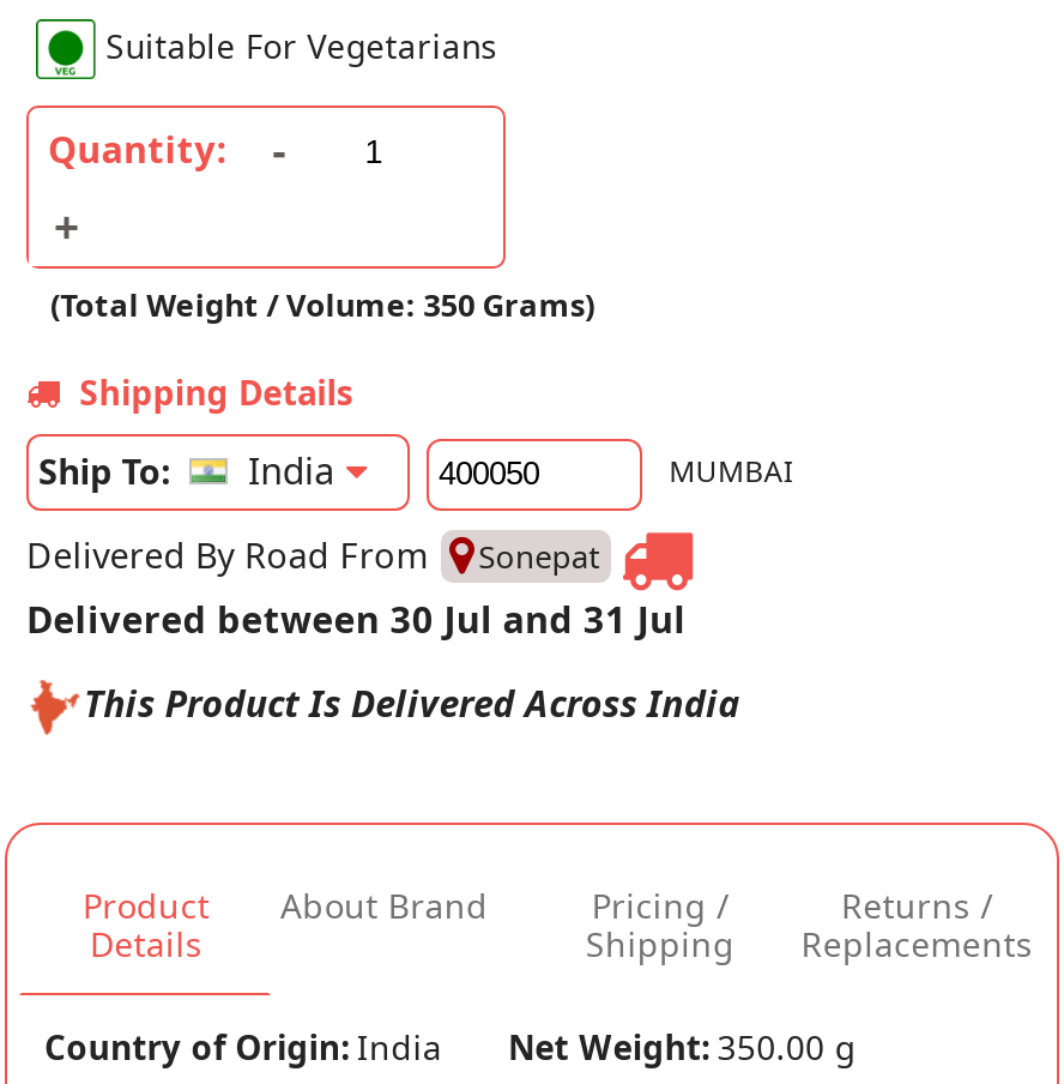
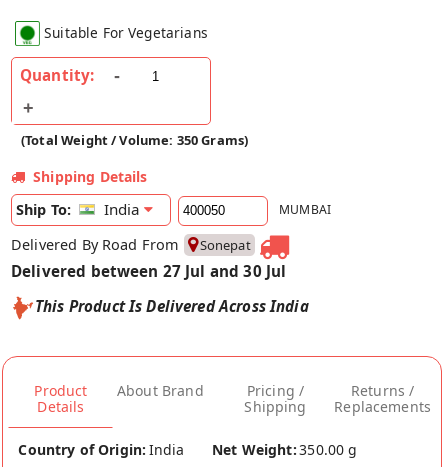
- Delivered between 30 Jul and 31 Jul
+ Delivered between 27 Jul and 30 Jul
